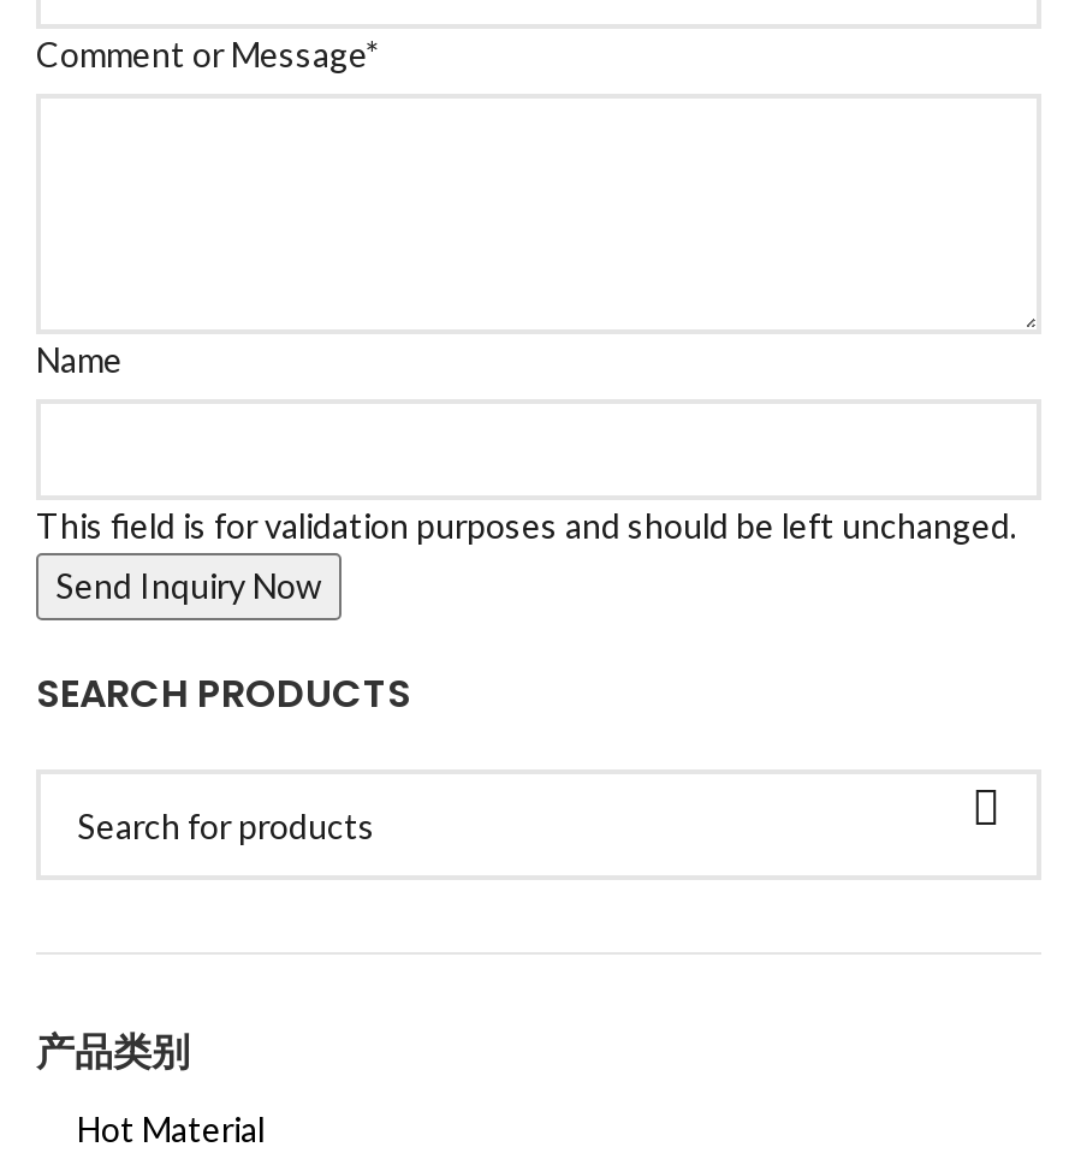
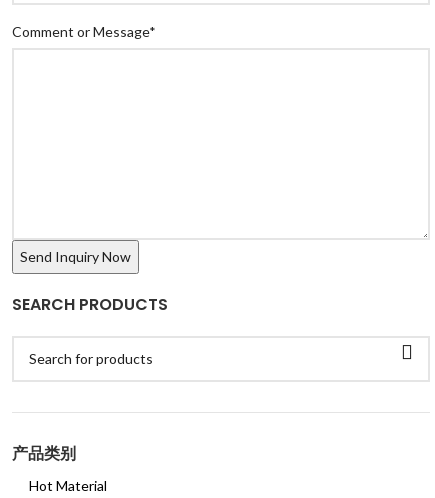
- Name

- This field is for validation purposes and should be left unchanged.
